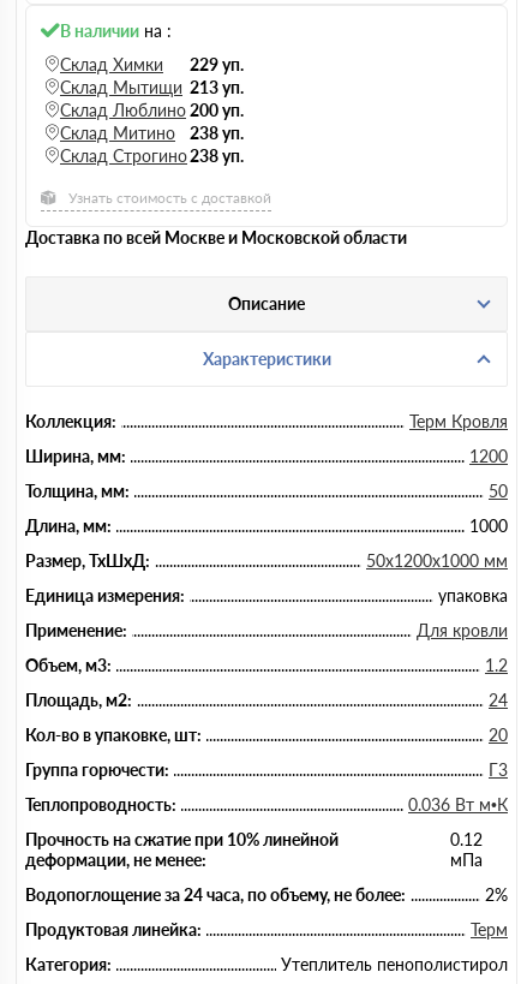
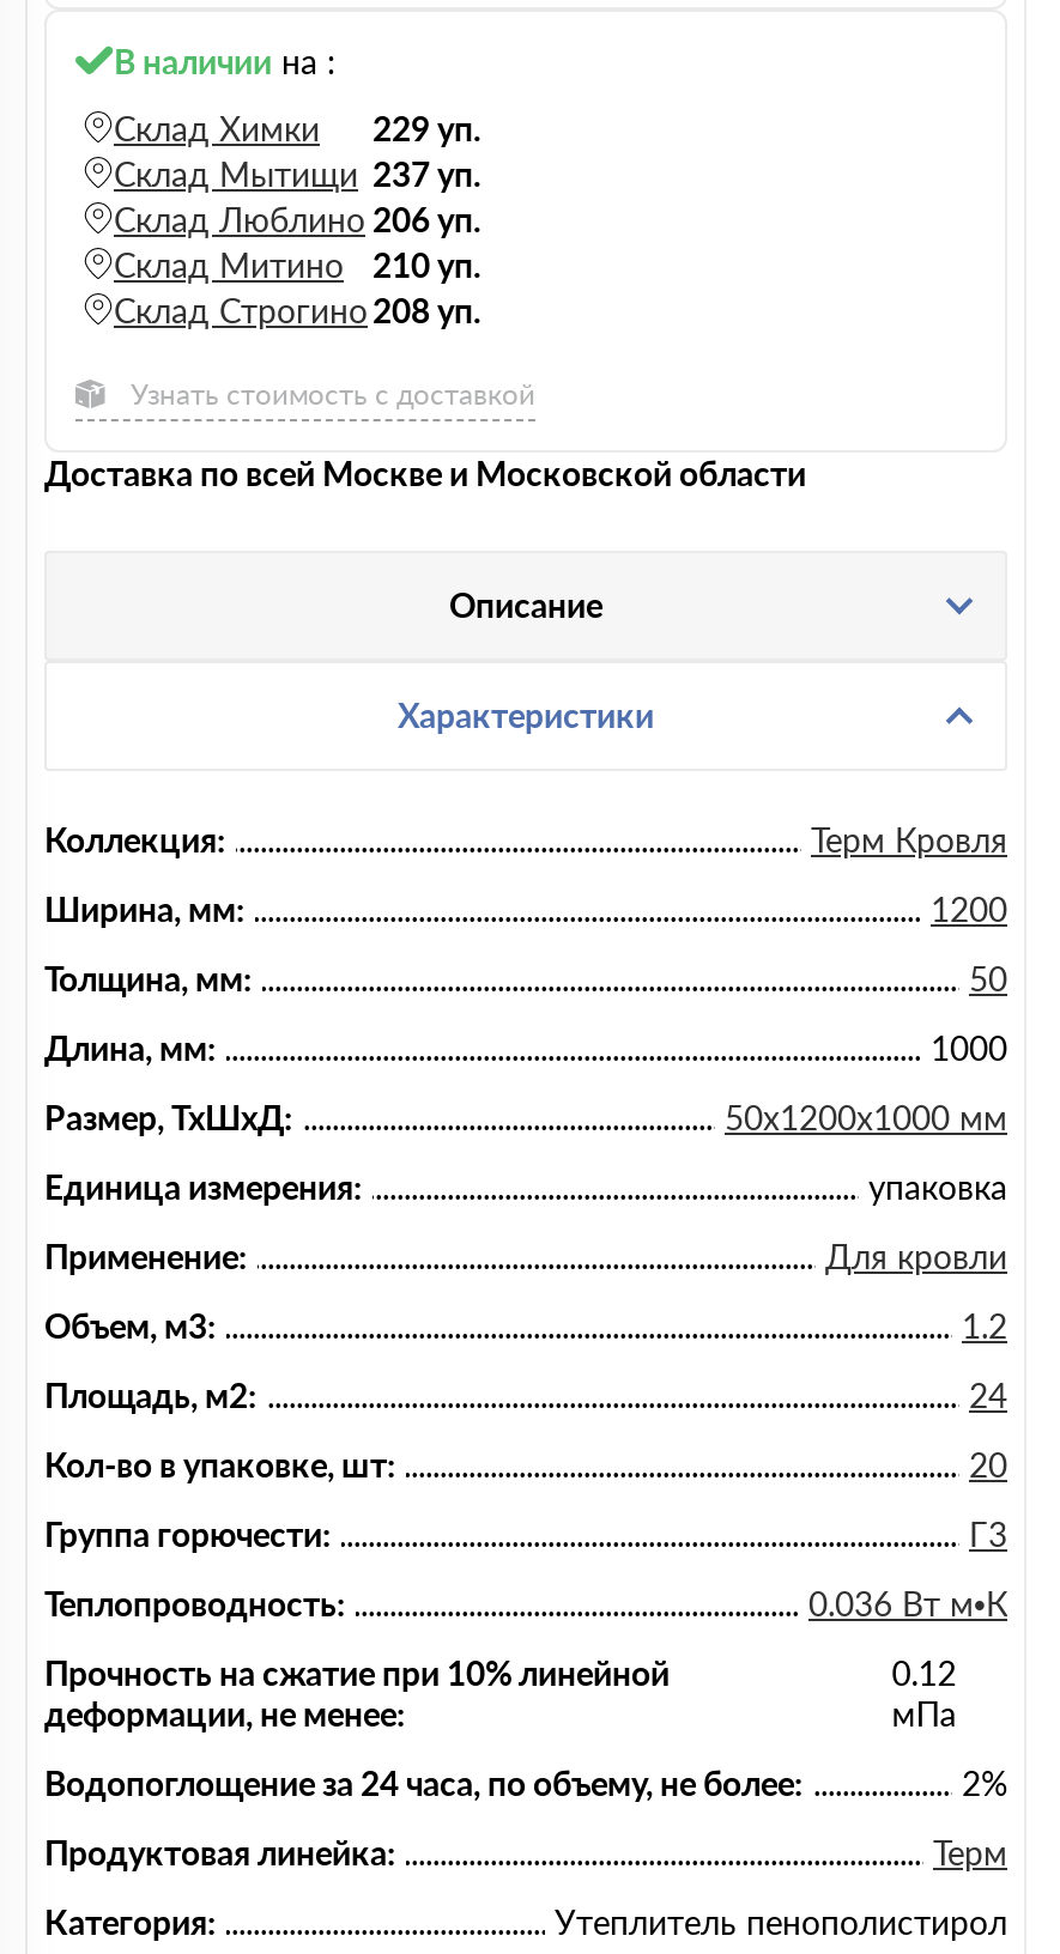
- Склад Мытищи 213 уп.
+ Склад Мытищи 237 уп.

- Склад Люблино 200 уп.
+ Склад Люблино 206 уп.

- Склад Митино 238 уп.
+ Склад Митино 210 уп.

- Склад Строгино 238 уп.
+ Склад Строгино 208 уп.
